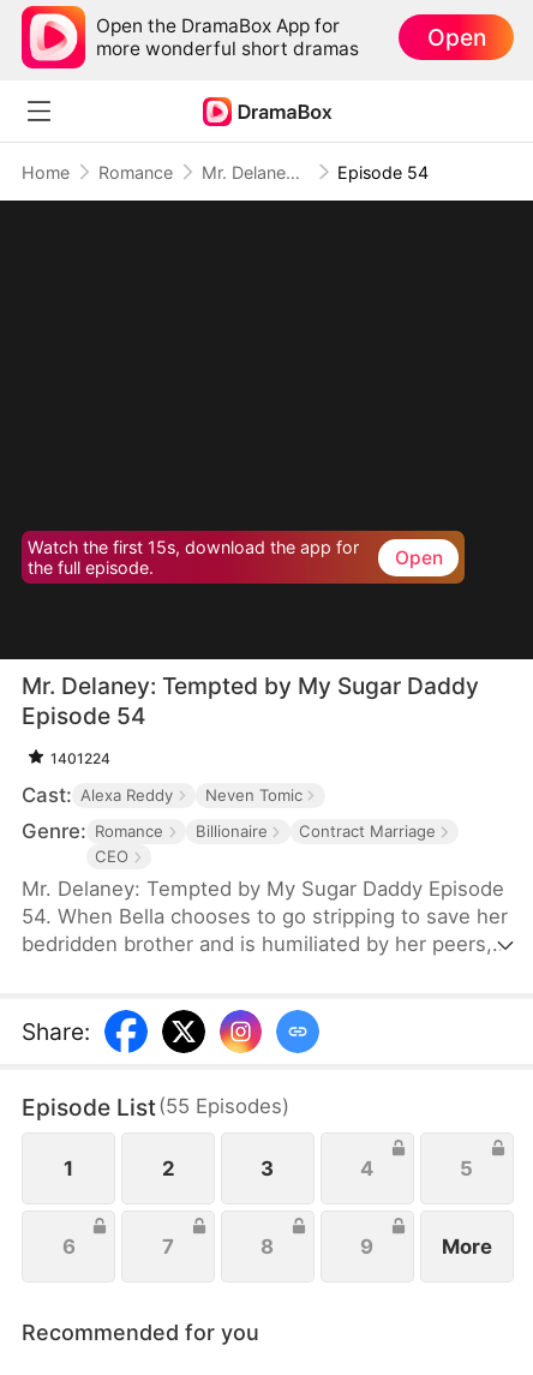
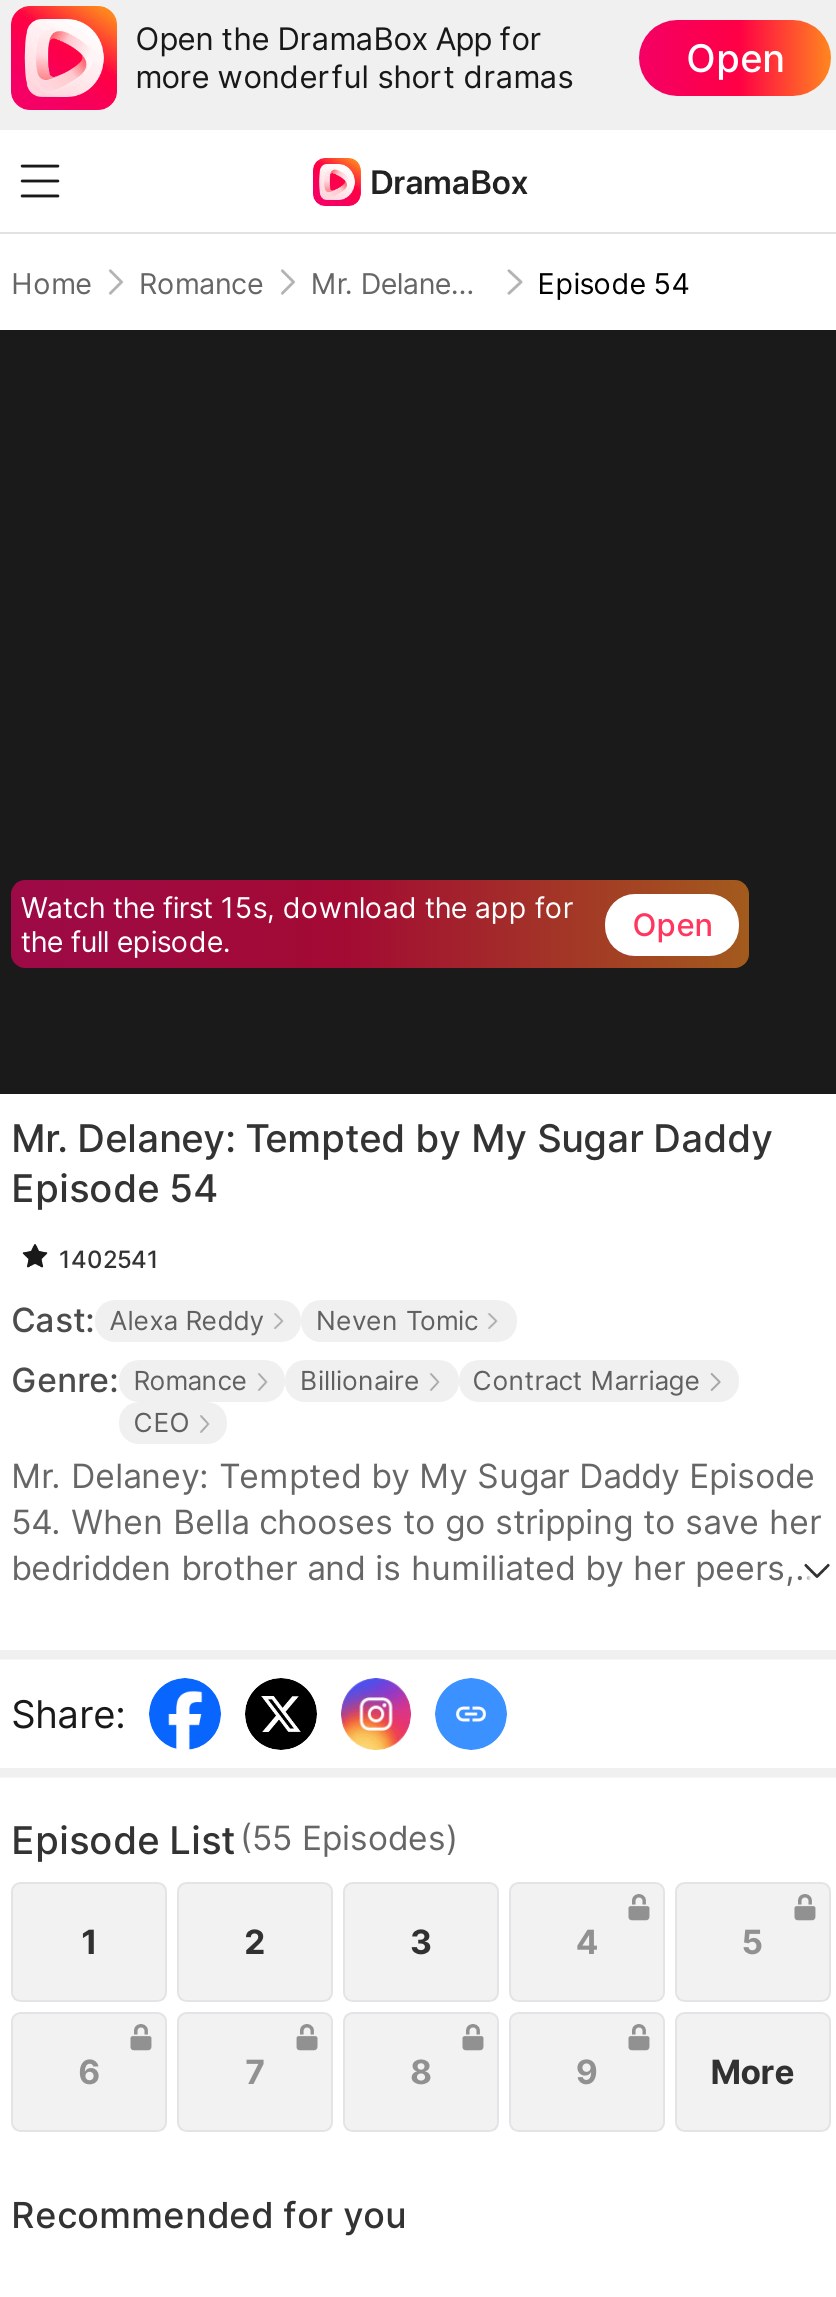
- 1401224
+ 1402541
